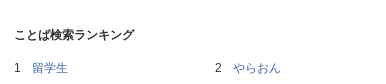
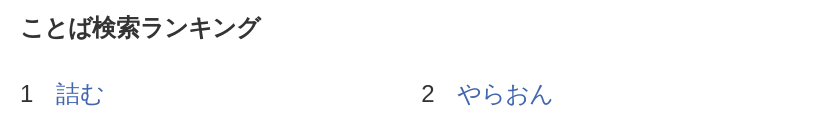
- 留学生
+ 詰む
